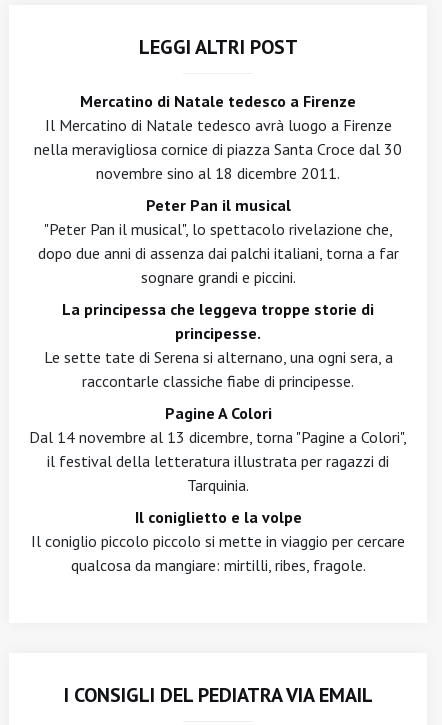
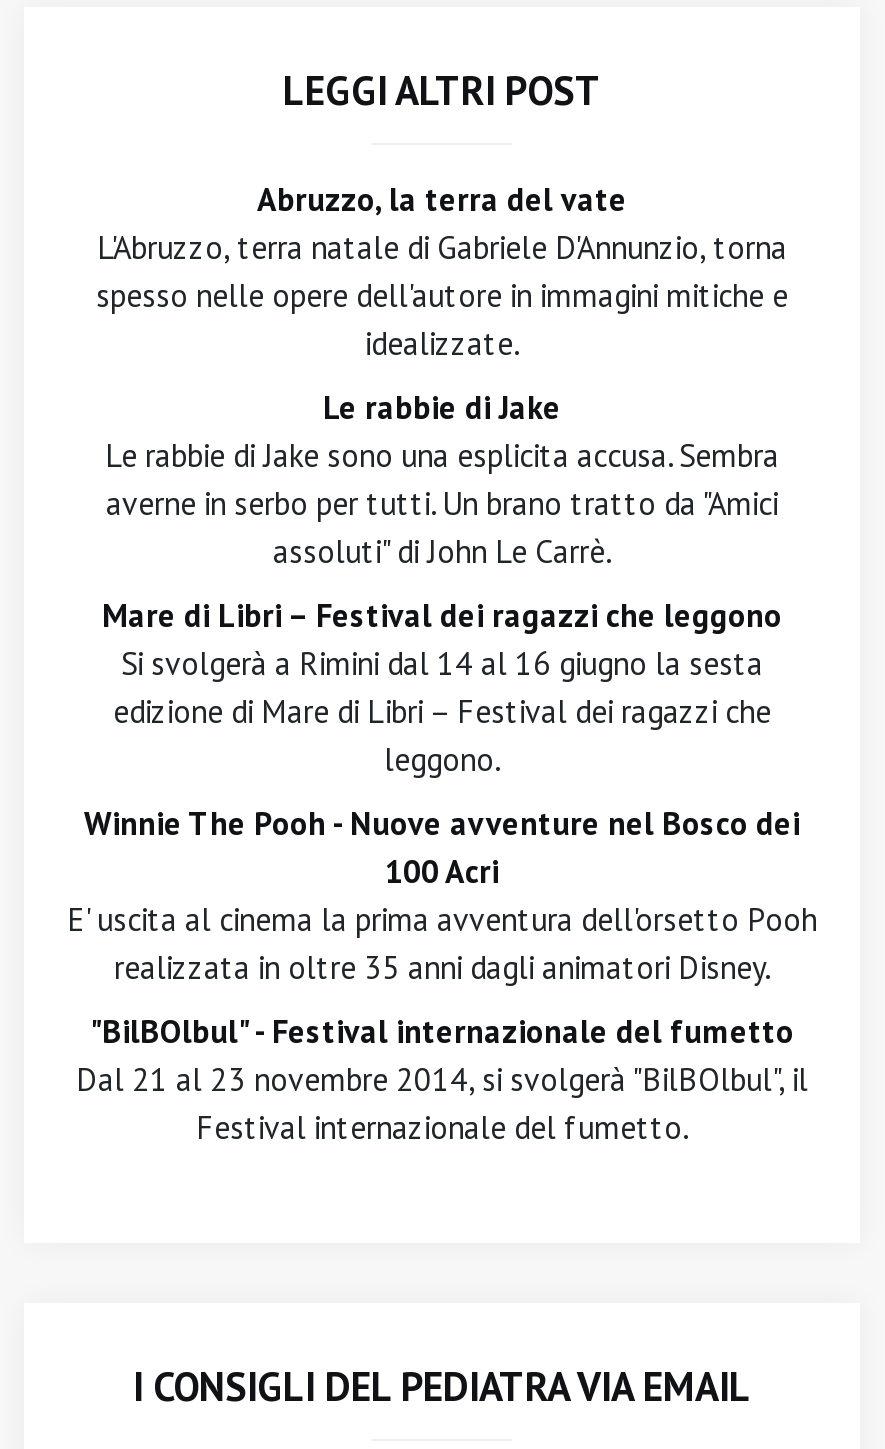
- Mercatino di Natale tedesco a Firenze
- Il Mercatino di Natale tedesco avrà luogo a Firenze
- nella meravigliosa cornice di piazza Santa Croce dal 30
- novembre sino al 18 dicembre 2011.
+ Abruzzo, la terra del vate
+ L'Abruzzo, terra natale di Gabriele D'Annunzio, torna
+ spesso nelle opere dell'autore in immagini mitiche e
+ idealizzate.

- Peter Pan il musical
- "Peter Pan il musical", lo spettacolo rivelazione che,
- dopo due anni di assenza dai palchi italiani, torna a far
- sognare grandi e piccini.
+ Le rabbie di Jake
+ Le rabbie di Jake sono una esplicita accusa. Sembra
+ averne in serbo per tutti. Un brano tratto da "Amici
+ assoluti" di John Le Carrè.

- La principessa che leggeva troppe storie di
- principesse.
- Le sette tate di Serena si alternano, una ogni sera, a
- raccontarle classiche fiabe di principesse.
+ Mare di Libri – Festival dei ragazzi che leggono
+ Si svolgerà a Rimini dal 14 al 16 giugno la sesta
+ edizione di Mare di Libri – Festival dei ragazzi che
+ leggono.

- Pagine A Colori
- Dal 14 novembre al 13 dicembre, torna "Pagine a Colori",
- il festival della letteratura illustrata per ragazzi di
- Tarquinia.
+ Winnie The Pooh - Nuove avventure nel Bosco dei
+ 100 Acri
+ E' uscita al cinema la prima avventura dell'orsetto Pooh
+ realizzata in oltre 35 anni dagli animatori Disney.

- Il coniglietto e la volpe
- Il coniglio piccolo piccolo si mette in viaggio per cercare
- qualcosa da mangiare: mirtilli, ribes, fragole.
+ "BilBOlbul" - Festival internazionale del fumetto
+ Dal 21 al 23 novembre 2014, si svolgerà "BilBOlbul", il
+ Festival internazionale del fumetto.
